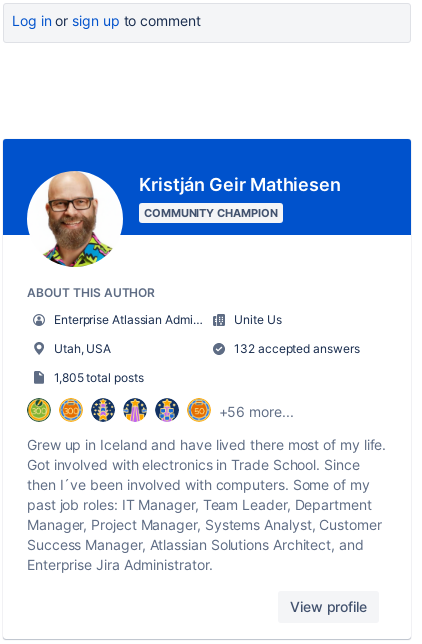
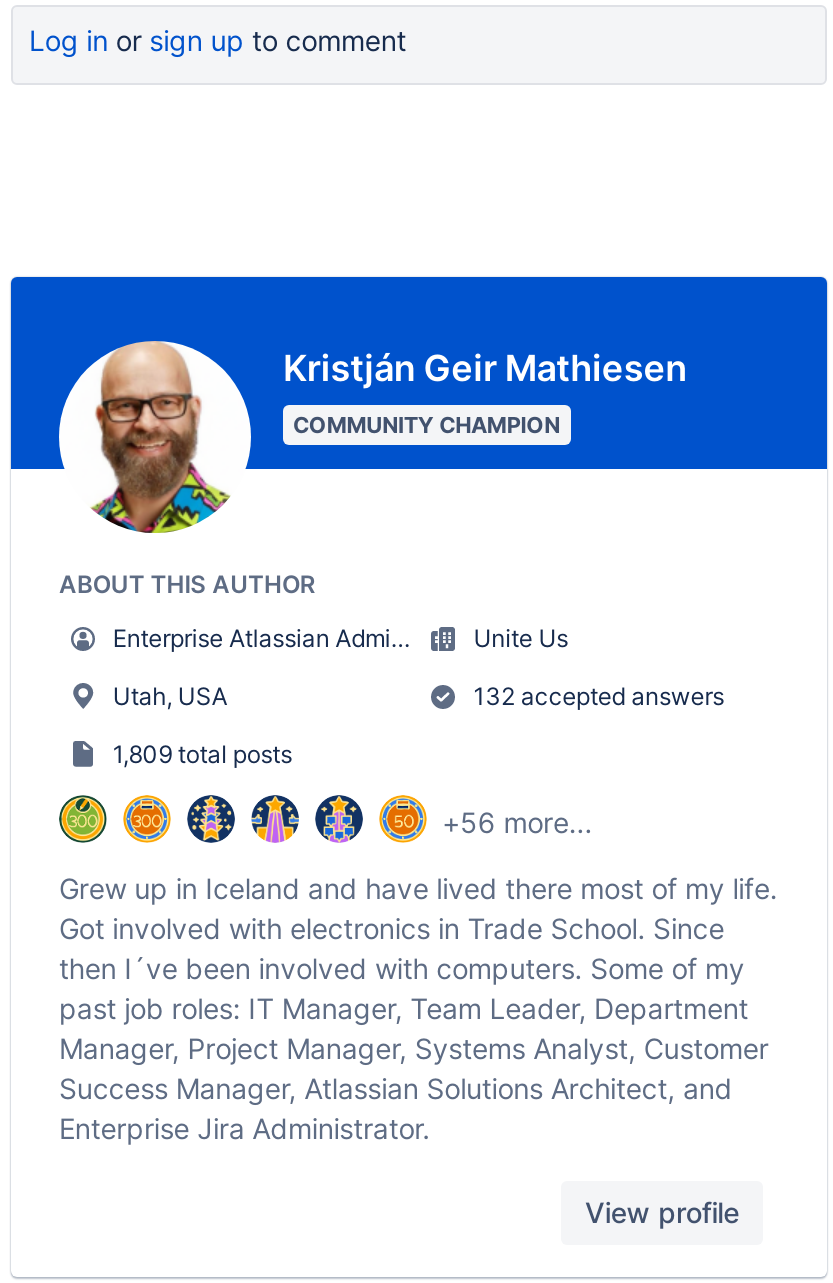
- 1,805 total posts
+ 1,809 total posts
